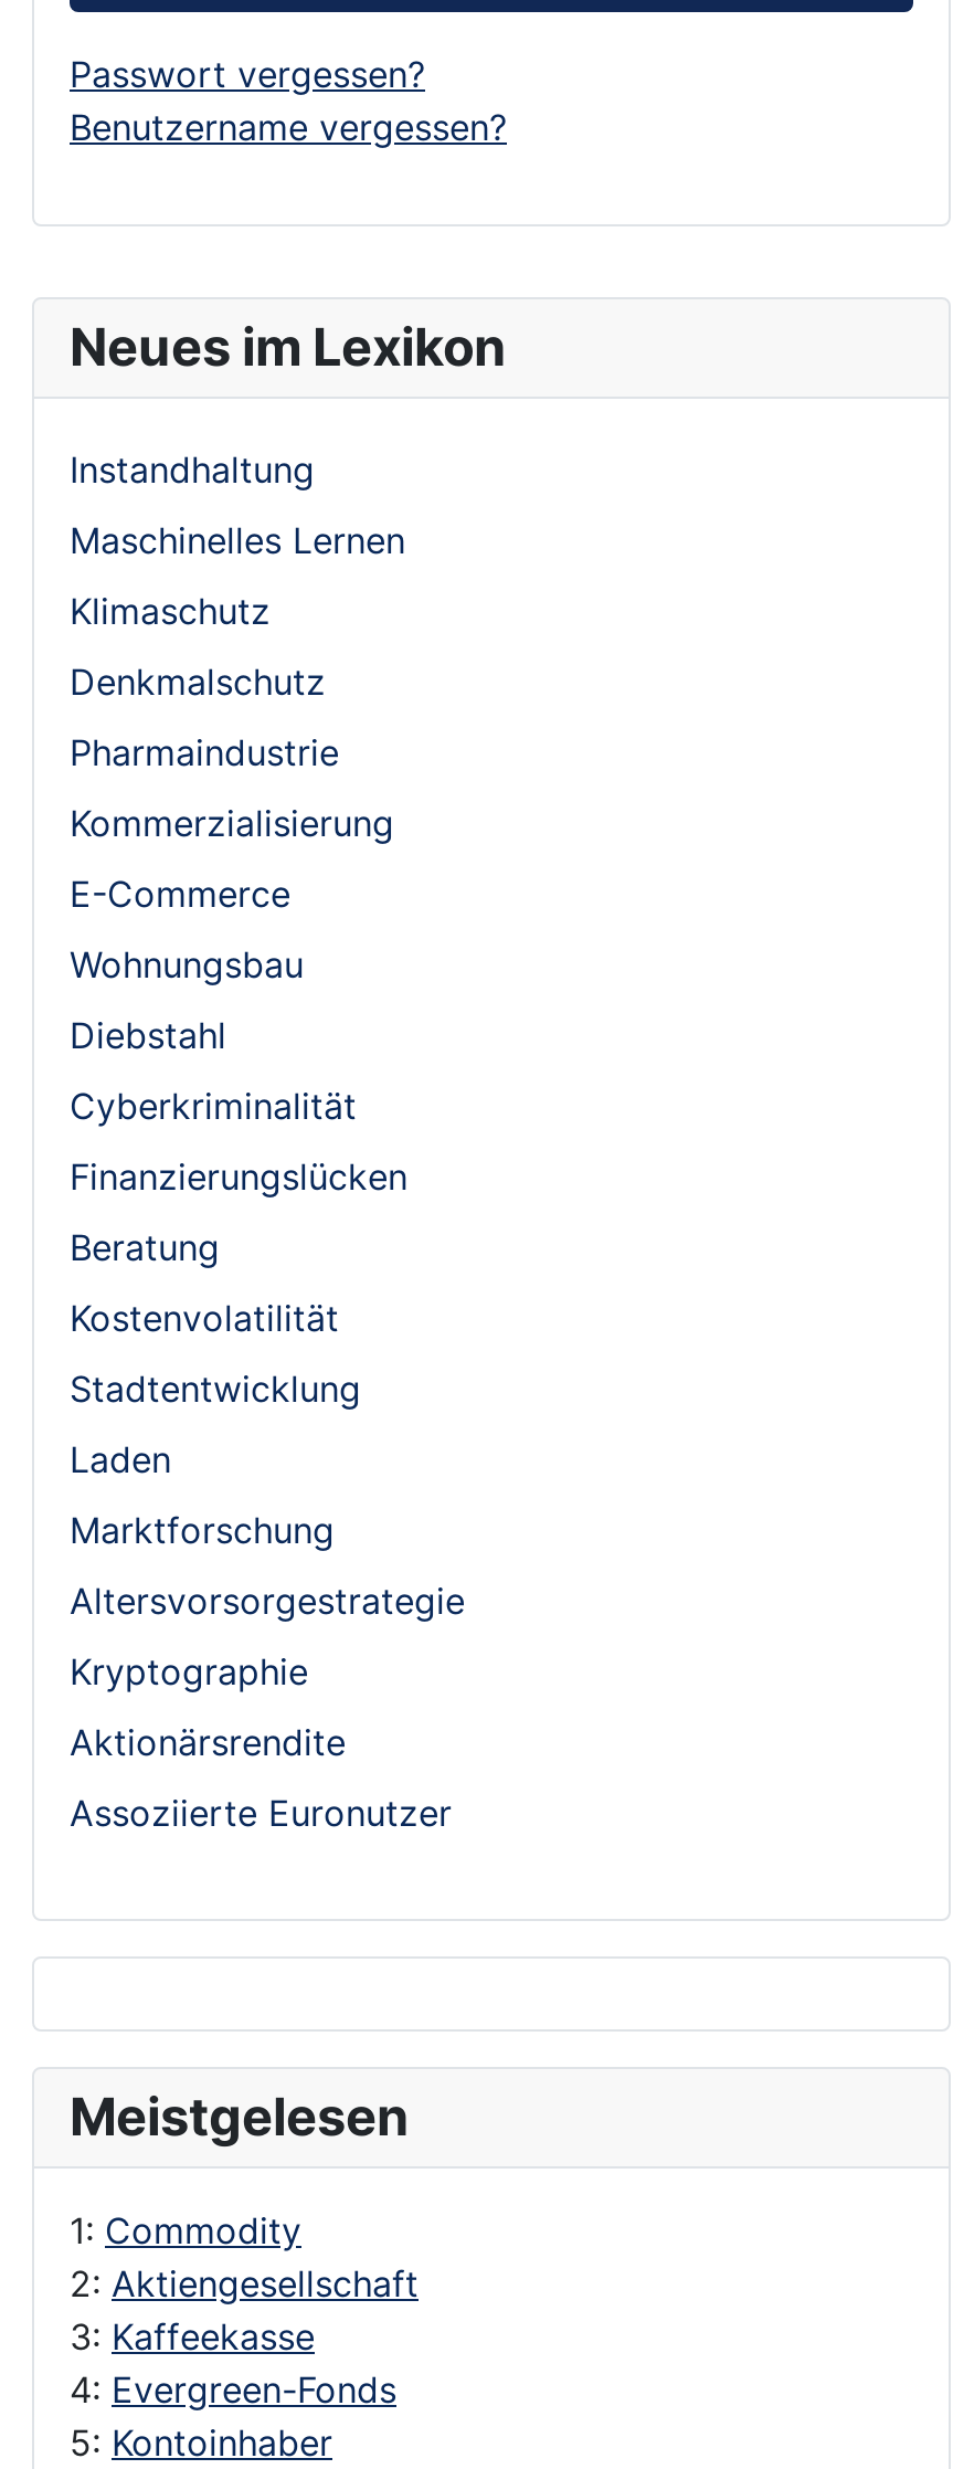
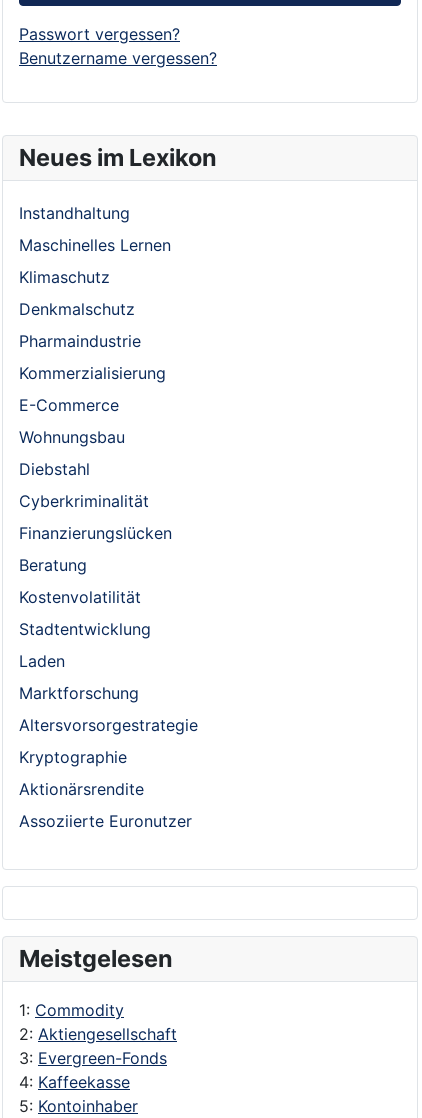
- 3: Kaffeekasse
- 4: Evergreen-Fonds
+ 3: Evergreen-Fonds
+ 4: Kaffeekasse
